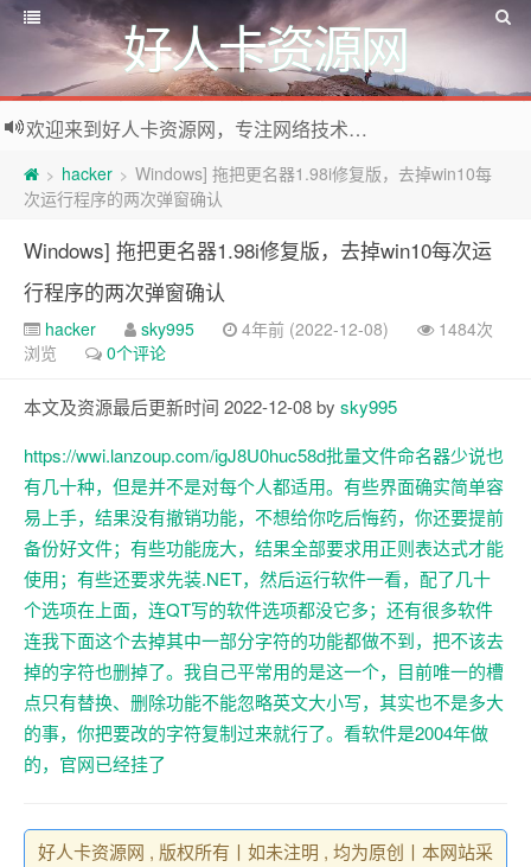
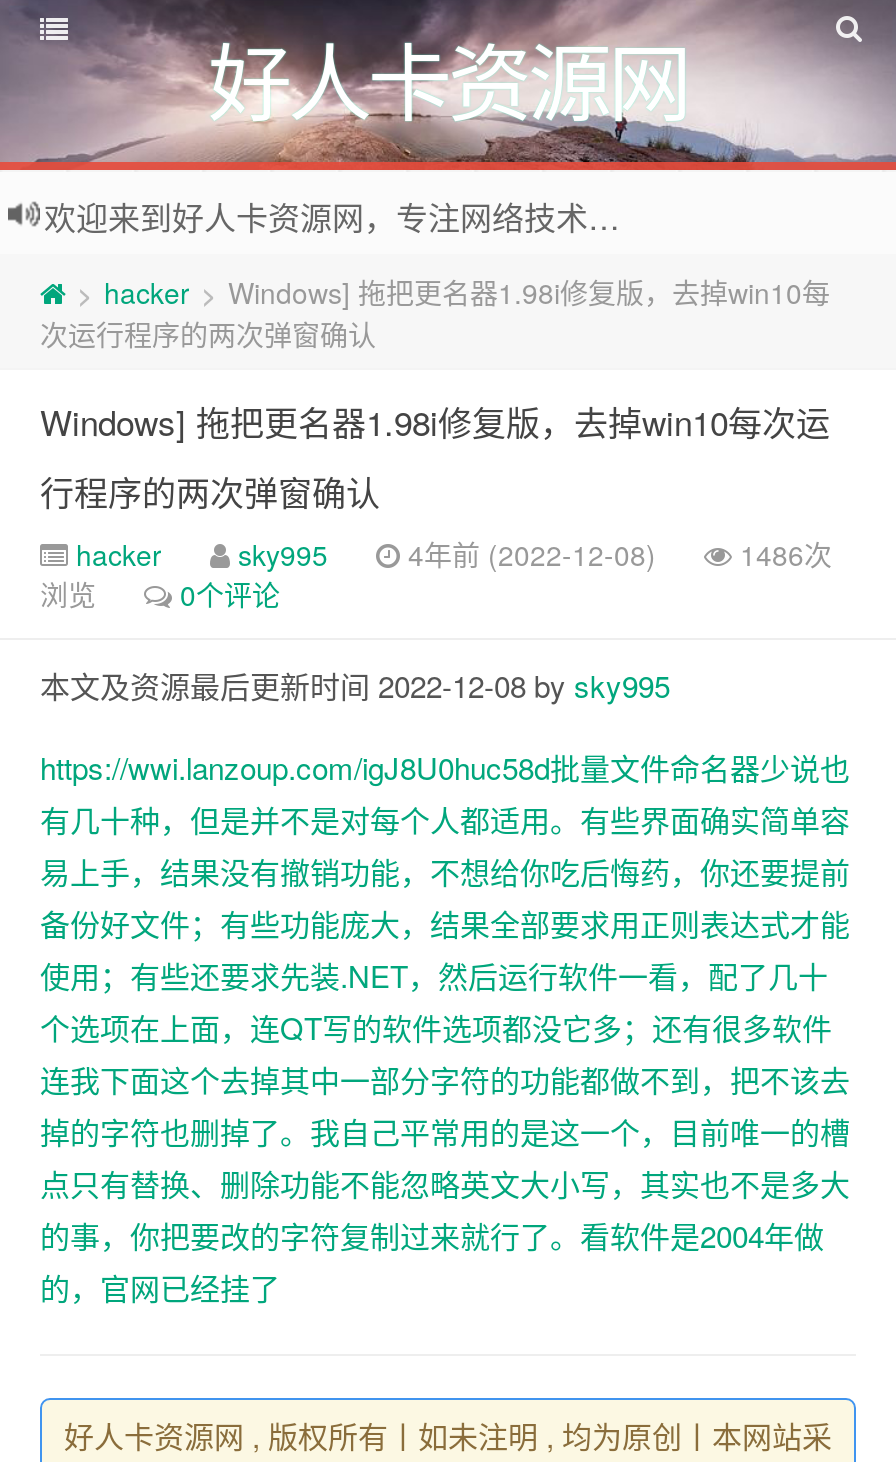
- hacker sky995 4年前 (2022-12-08) 1484次
+ hacker sky995 4年前 (2022-12-08) 1486次
